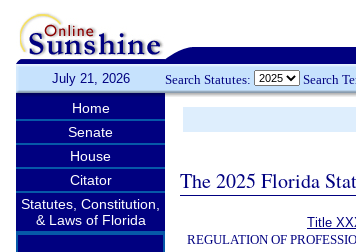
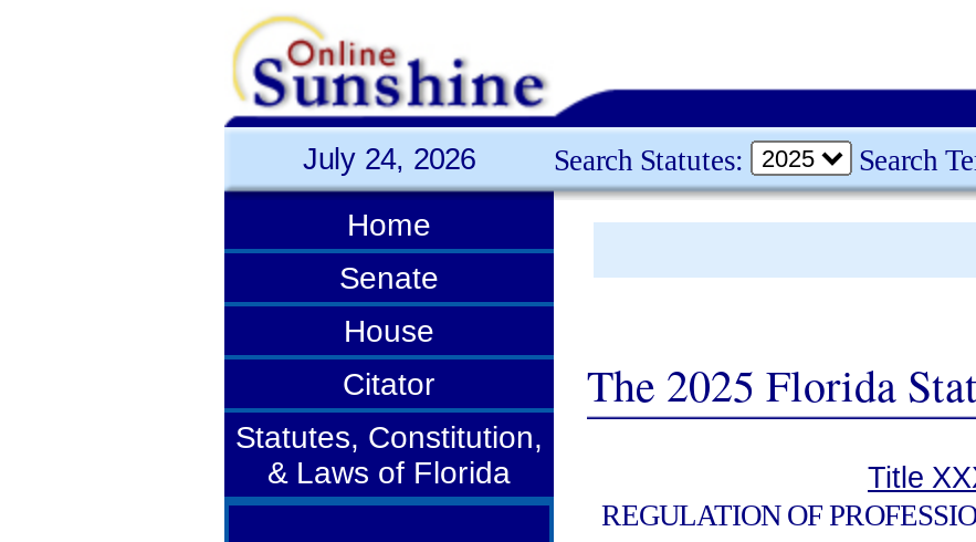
- July 21, 2026
+ July 24, 2026
